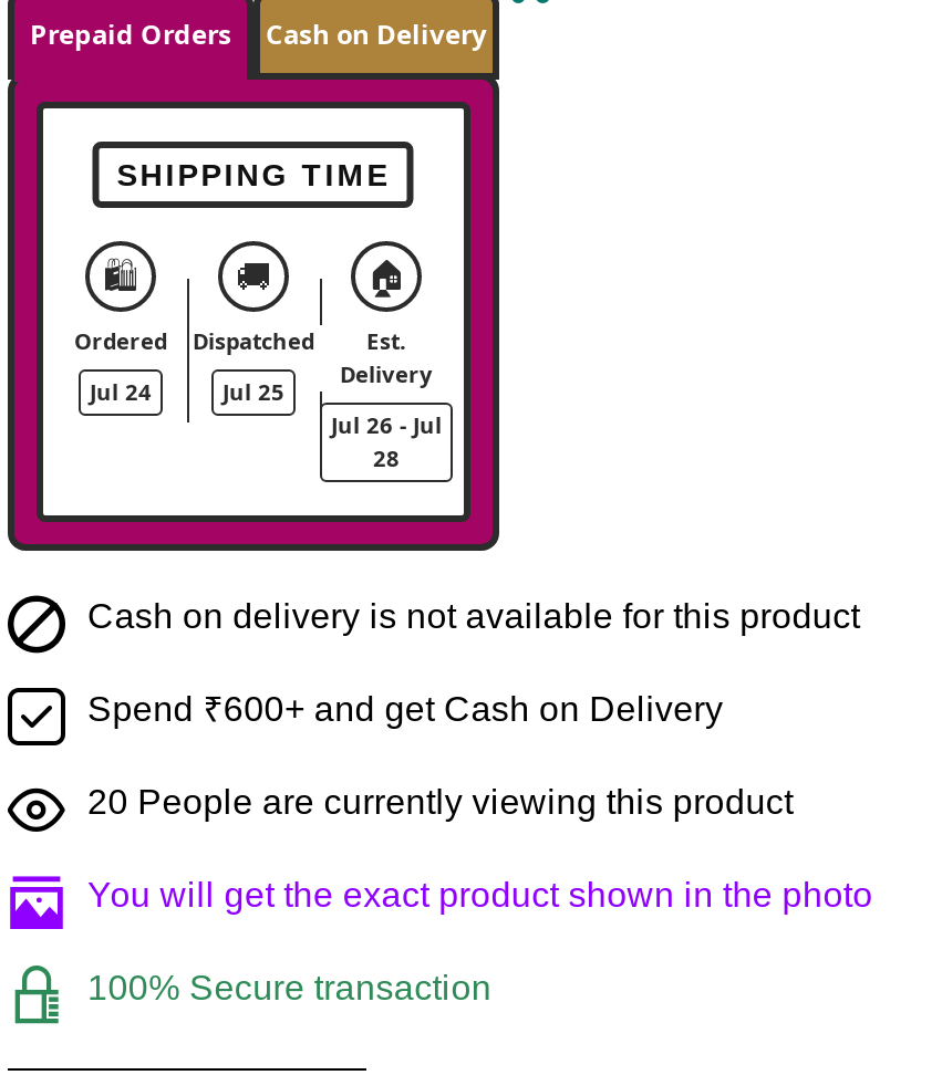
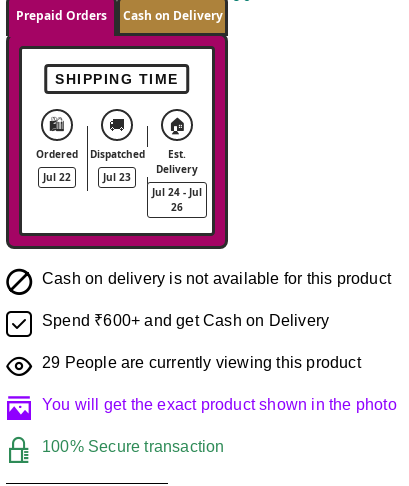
- Jul 24
+ Jul 22

- Jul 25
+ Jul 23

- Jul 26 - Jul
+ Jul 24 - Jul

- 28
+ 26

- 20 People are currently viewing this product
+ 29 People are currently viewing this product
